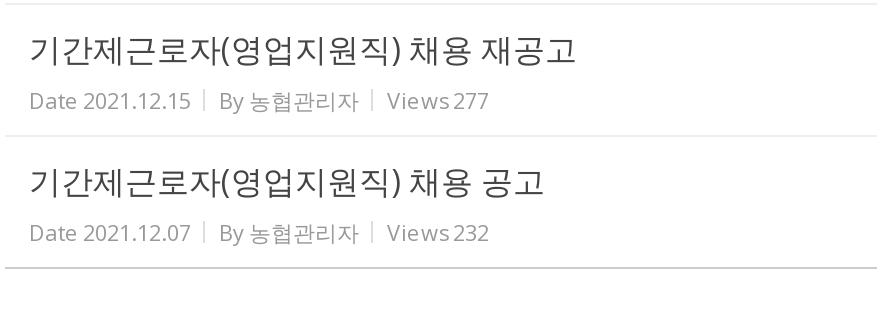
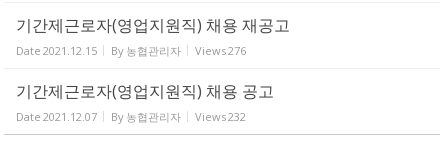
- Date 2021.12.15 By 농협관리자 Views 277
+ Date 2021.12.15 By 농협관리자 Views 276
